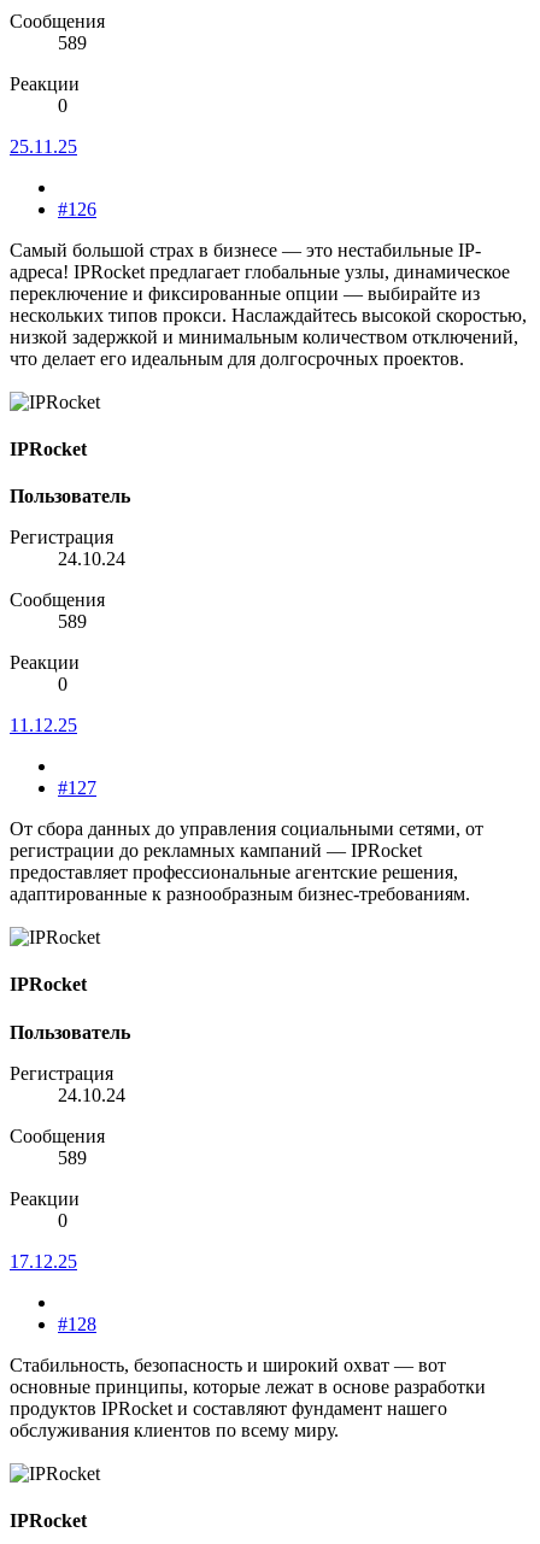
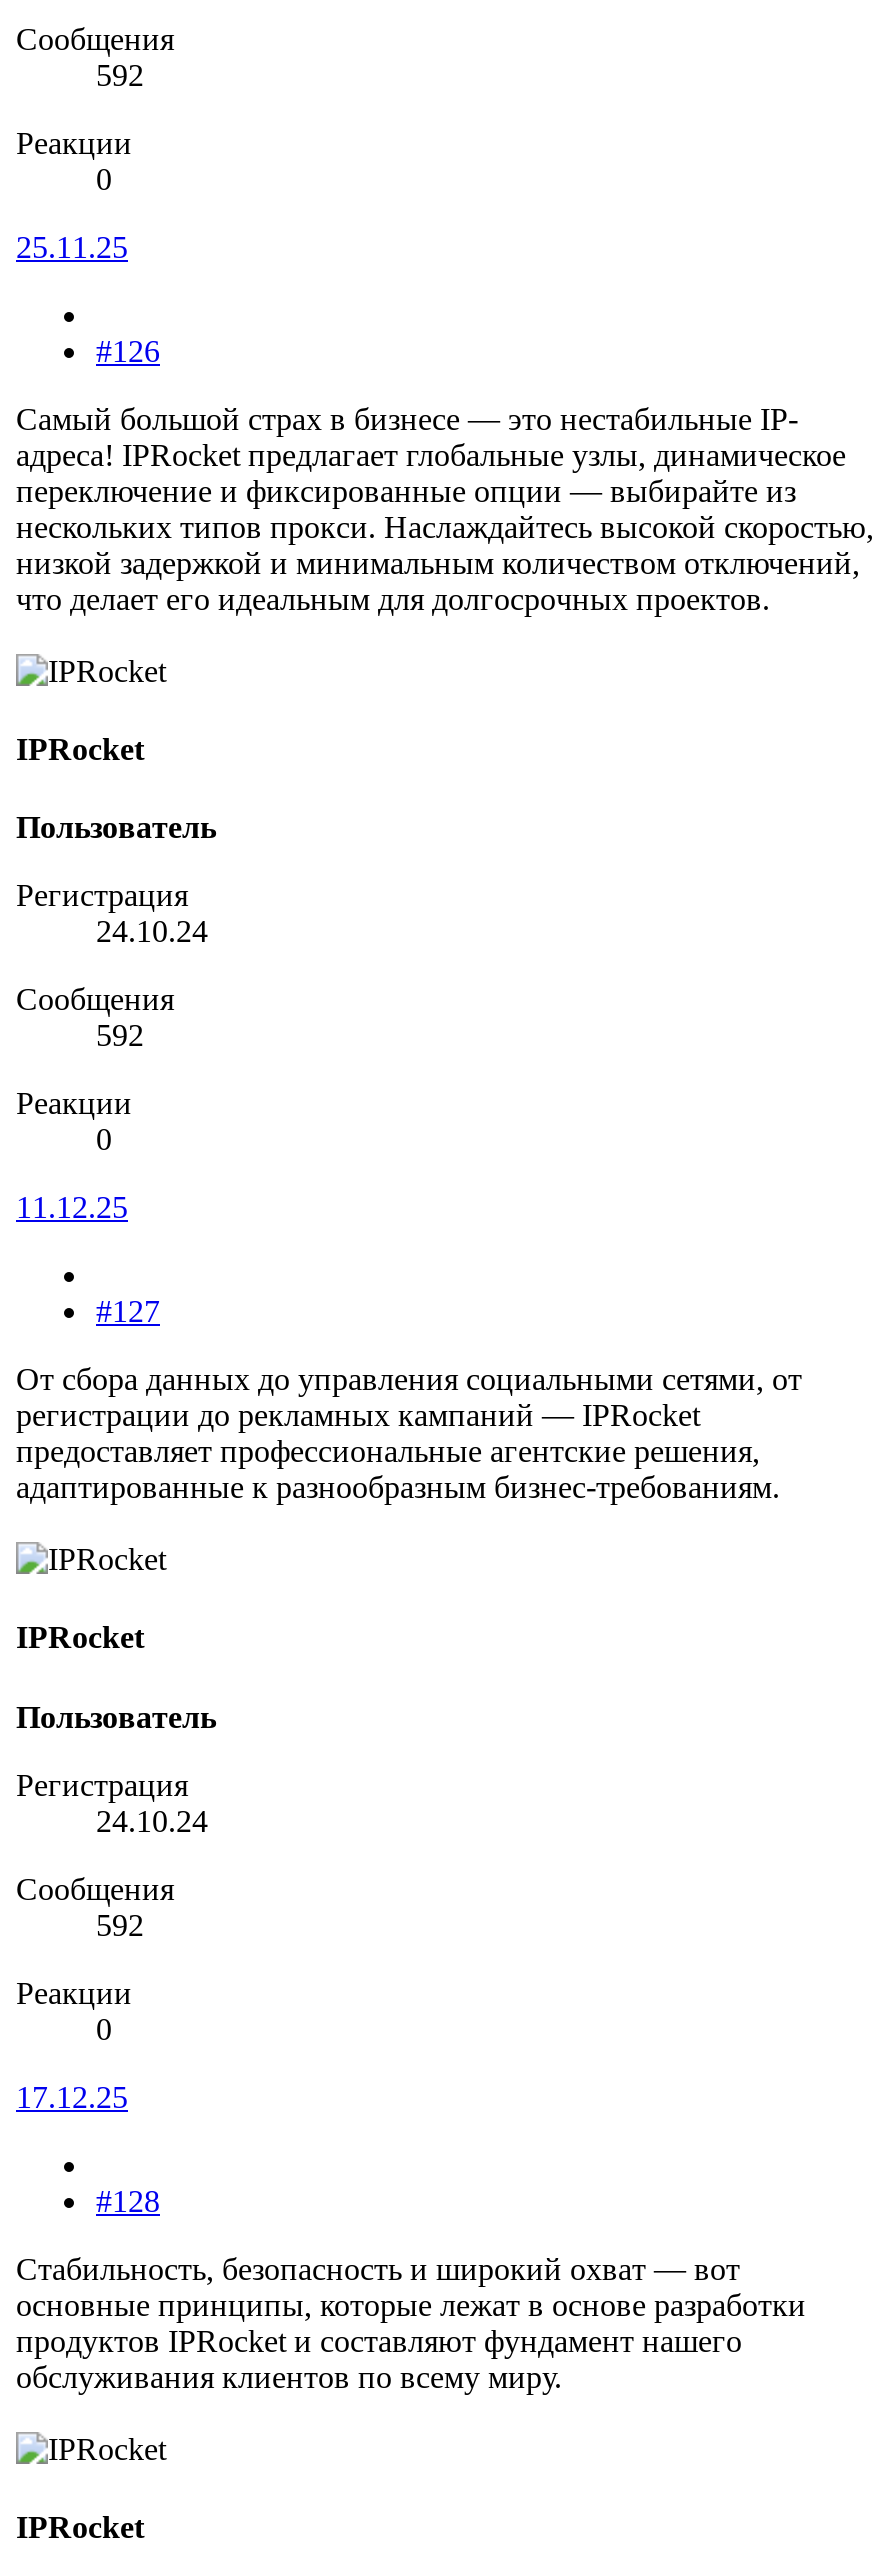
- 589
+ 592

- 589
+ 592

- 589
+ 592
